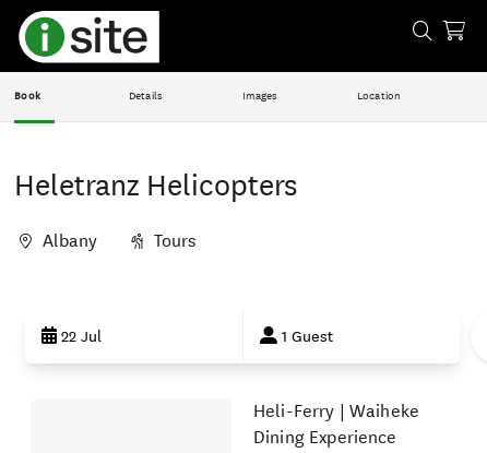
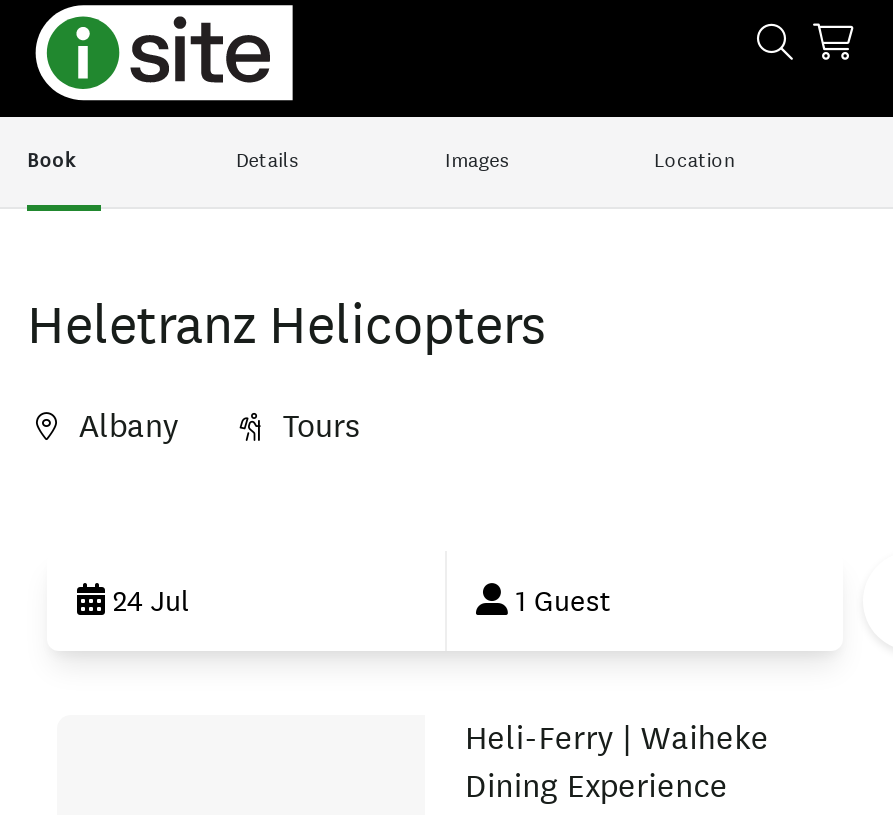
- 22 Jul
+ 24 Jul
